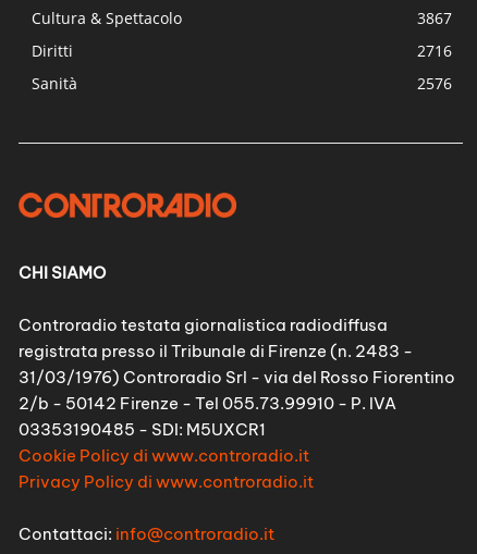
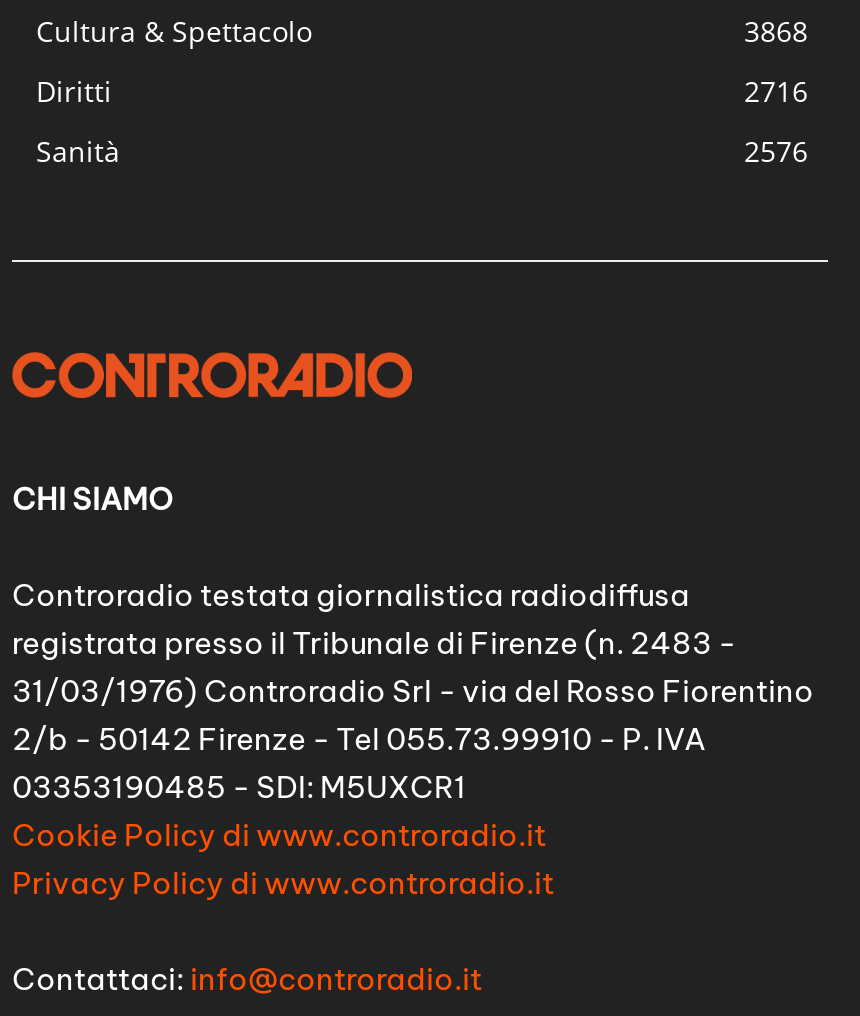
- 3867
+ 3868
